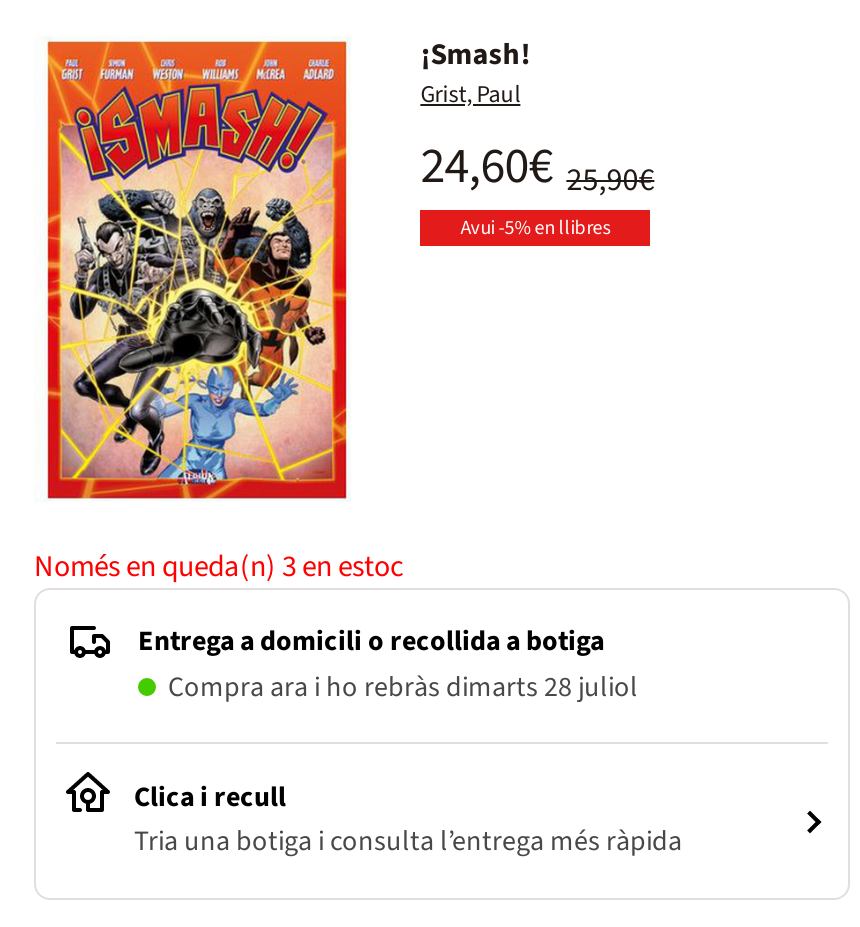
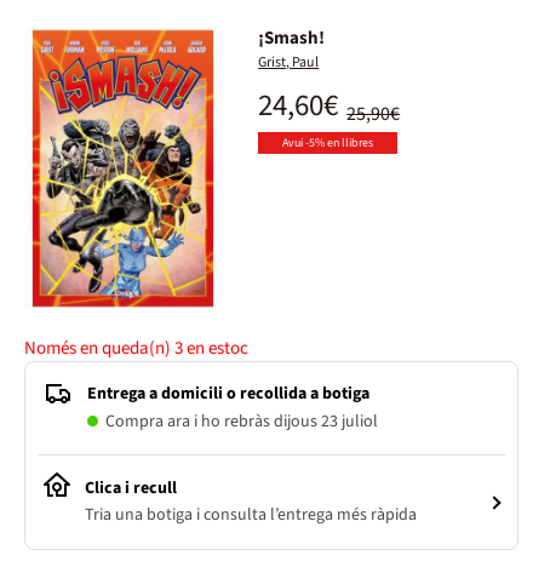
- Compra ara i ho rebràs dimarts 28 juliol
+ Compra ara i ho rebràs dijous 23 juliol
